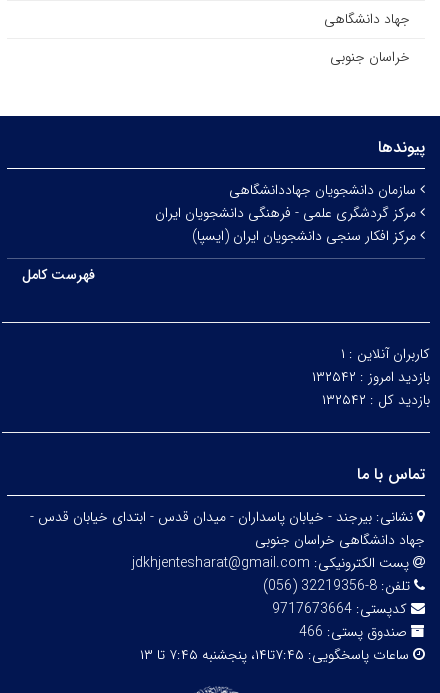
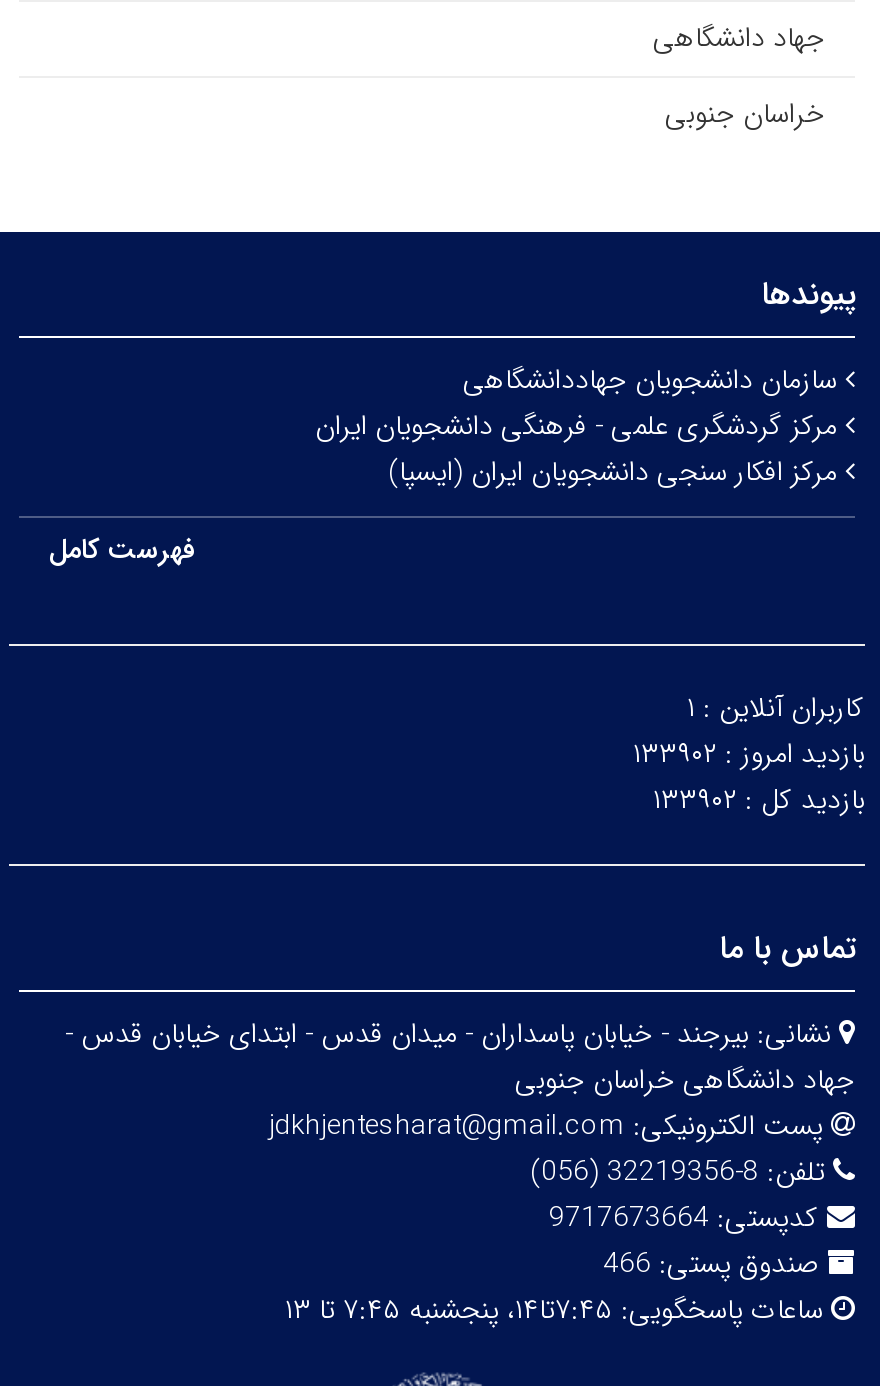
- بازدید امروز : ۱۳۲۵۴۲
+ بازدید امروز : ۱۳۳۹۰۲

- بازدید کل : ۱۳۲۵۴۲
+ بازدید کل : ۱۳۳۹۰۲
